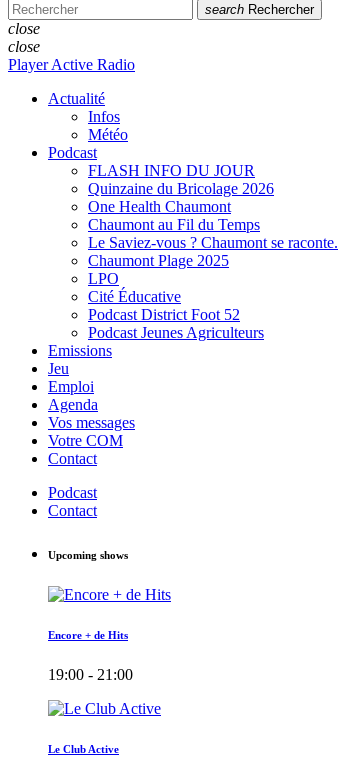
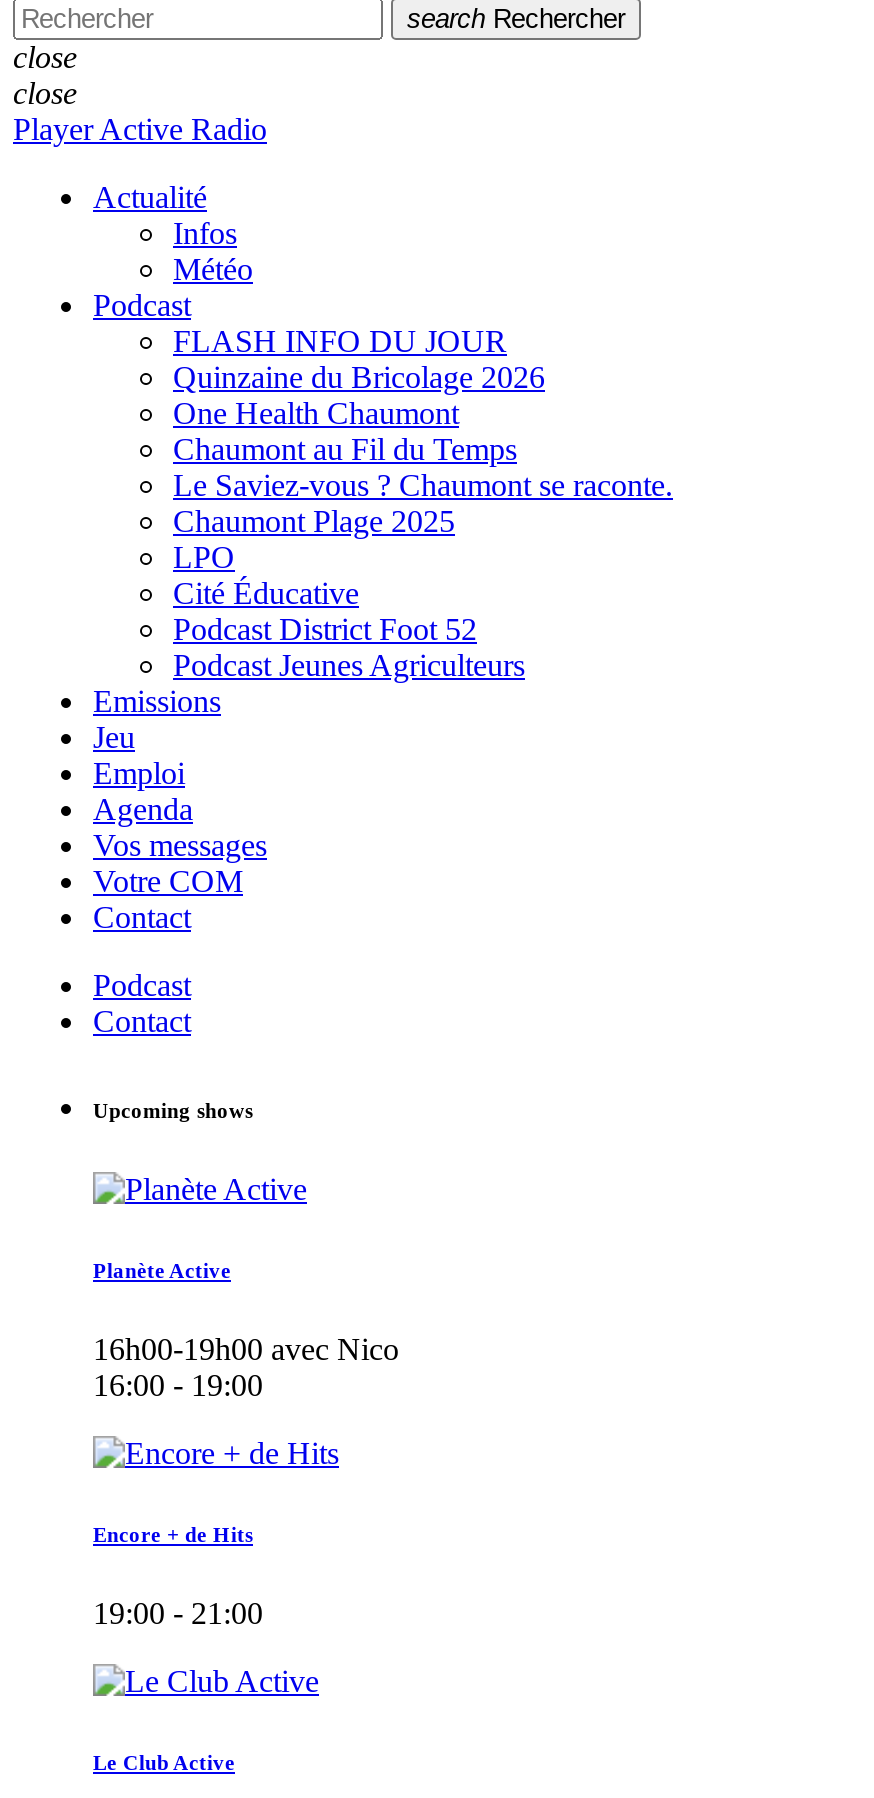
+ Planète Active
+ 16h00-19h00 avec Nico
+ 16:00 - 19:00
